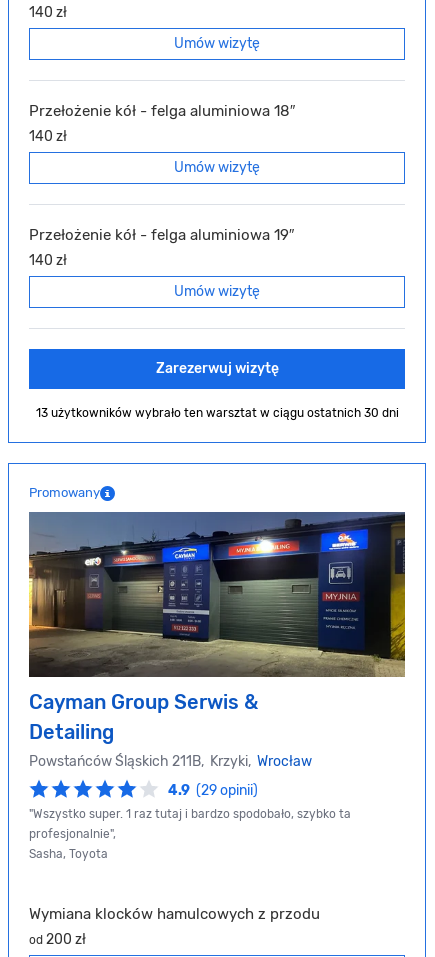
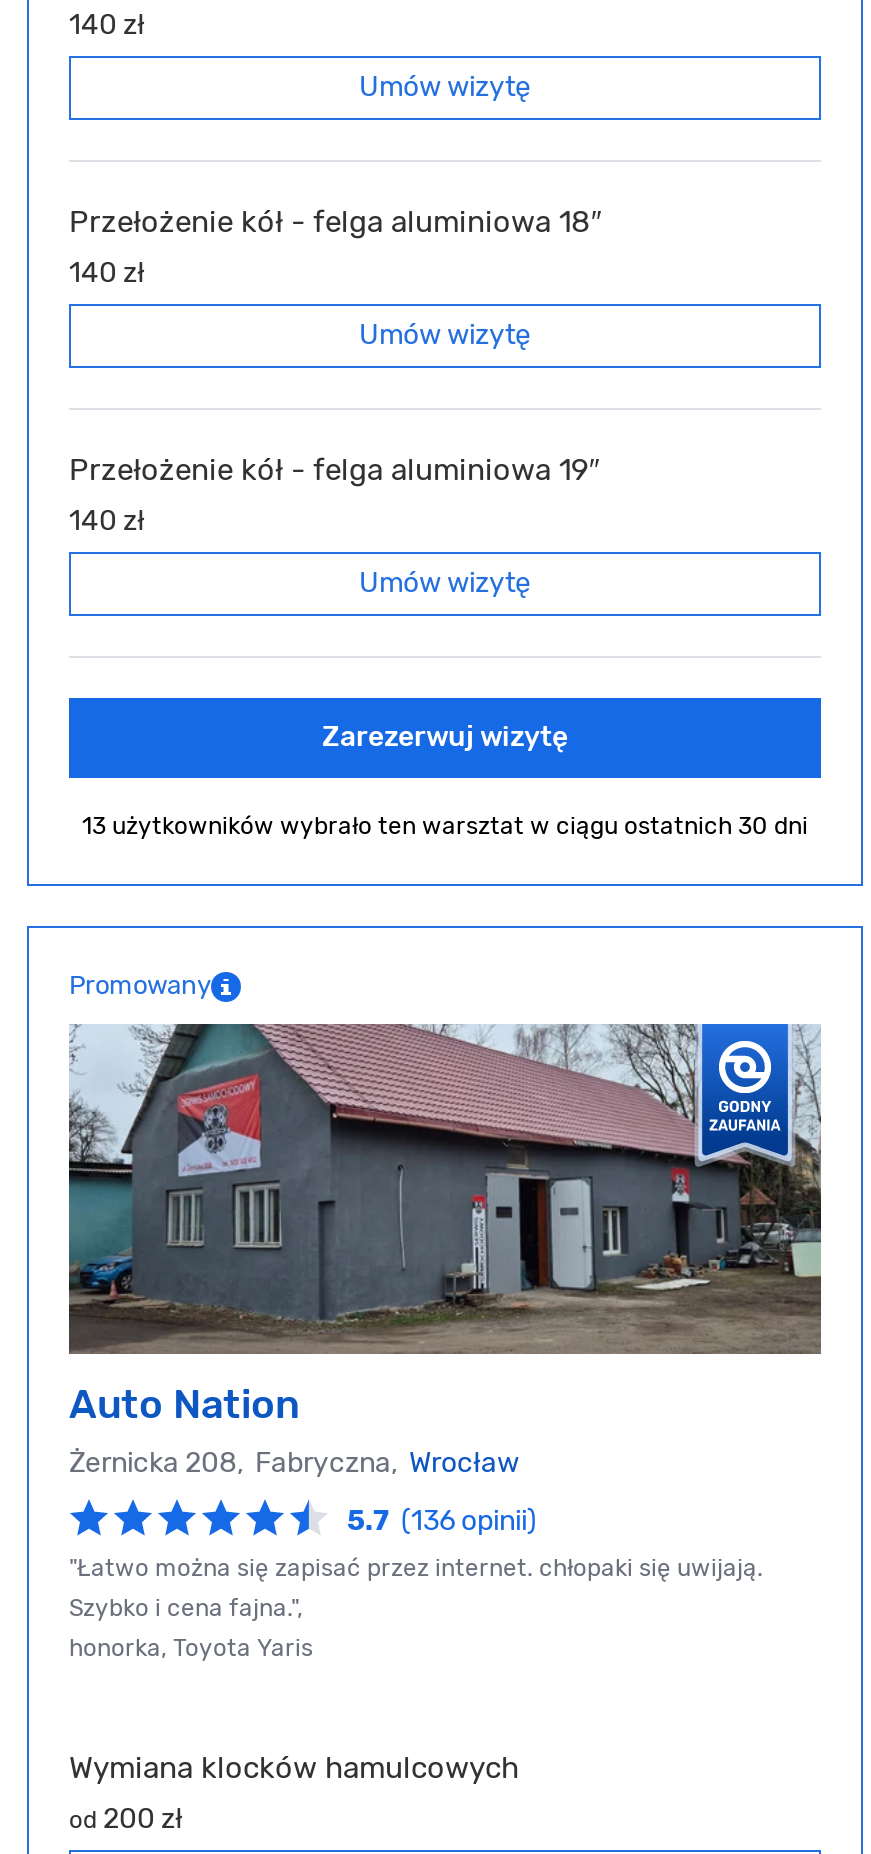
- [image]
- Cayman Group Serwis &
- Detailing
- Powstańców Śląskich 211B, Krzyki, Wrocław
+ [image]
+ Auto Nation
+ Żernicka 208, Fabryczna, Wrocław

- 4.9 (29 opinii)
+ 5.7 (136 opinii)

- "Wszystko super. 1 raz tutaj i bardzo spodobało, szybko ta
- profesjonalnie",
- Sasha, Toyota
+ "Łatwo można się zapisać przez internet. chłopaki się uwijają.
+ Szybko i cena fajna.",
+ honorka, Toyota Yaris

- Wymiana klocków hamulcowych z przodu
+ Wymiana klocków hamulcowych
